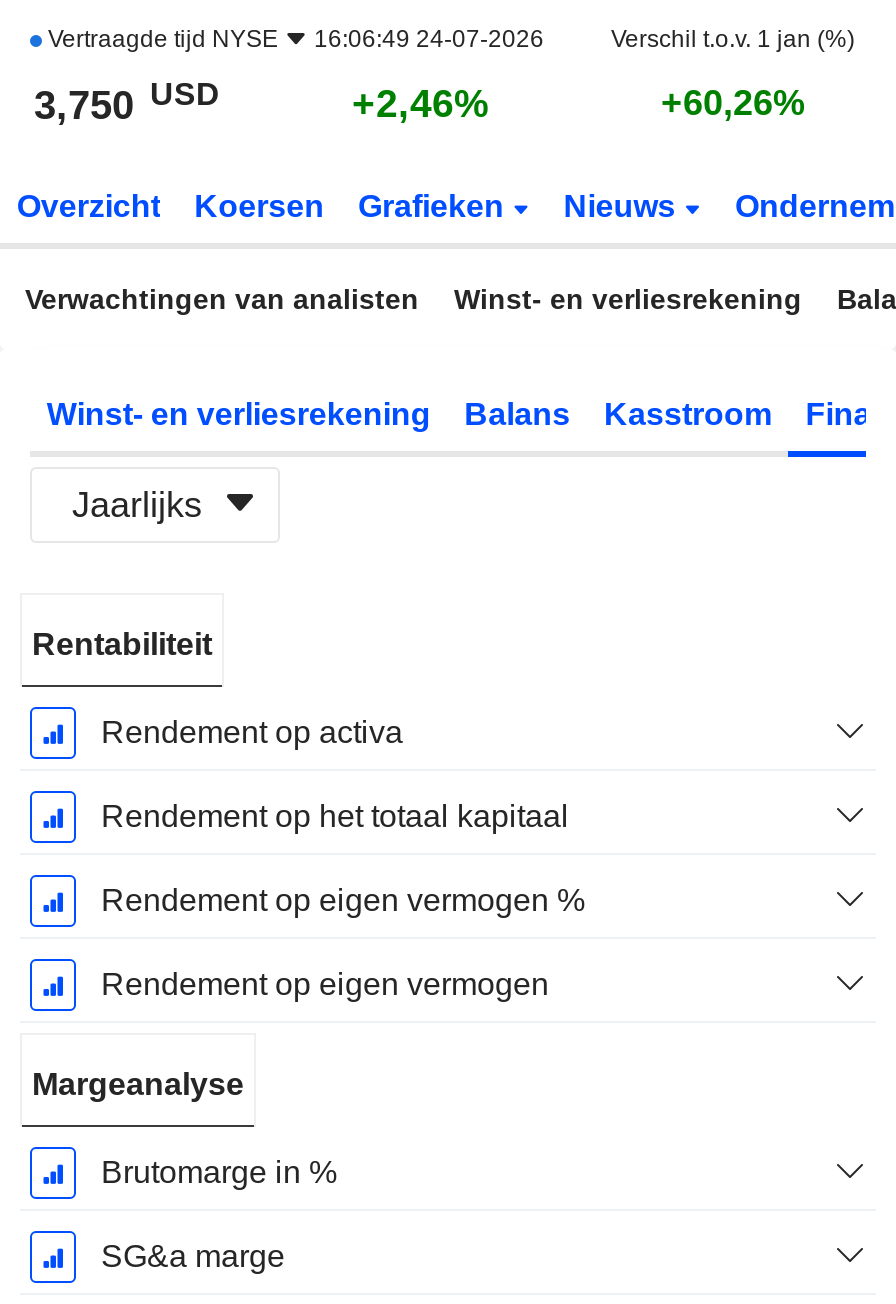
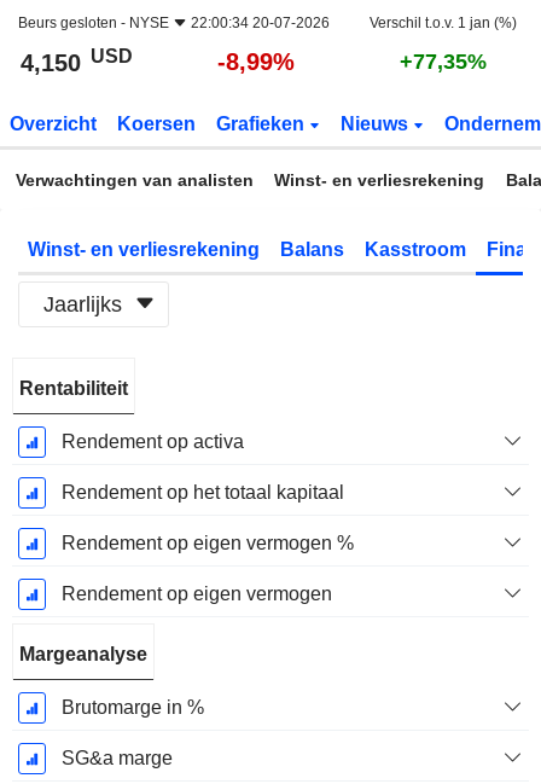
- Vertraagde tijd NYSE
- 16:06:49 24-07-2026
+ Beurs gesloten - NYSE
+ 22:00:34 20-07-2026

- 3,750 USD
+ 4,150 USD

- +2,46%
+ -8,99%

- +60,26%
+ +77,35%
